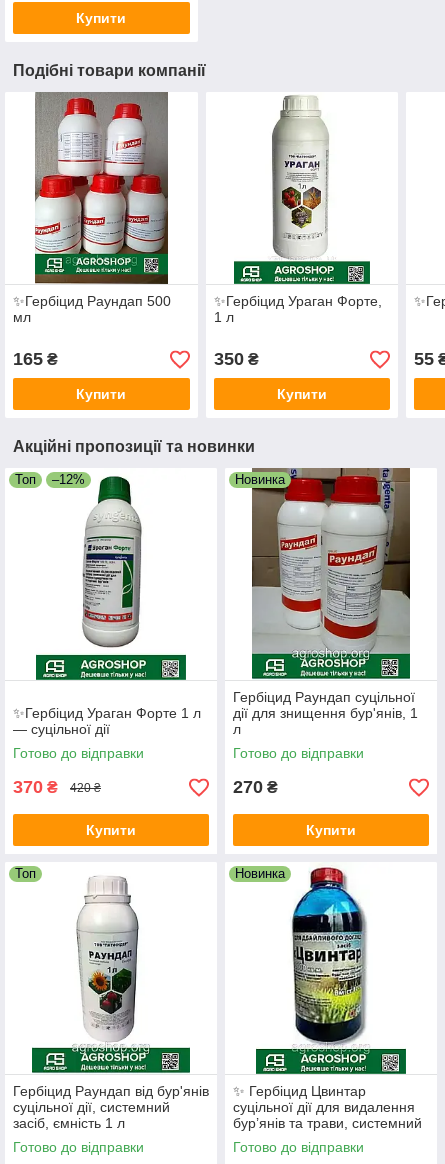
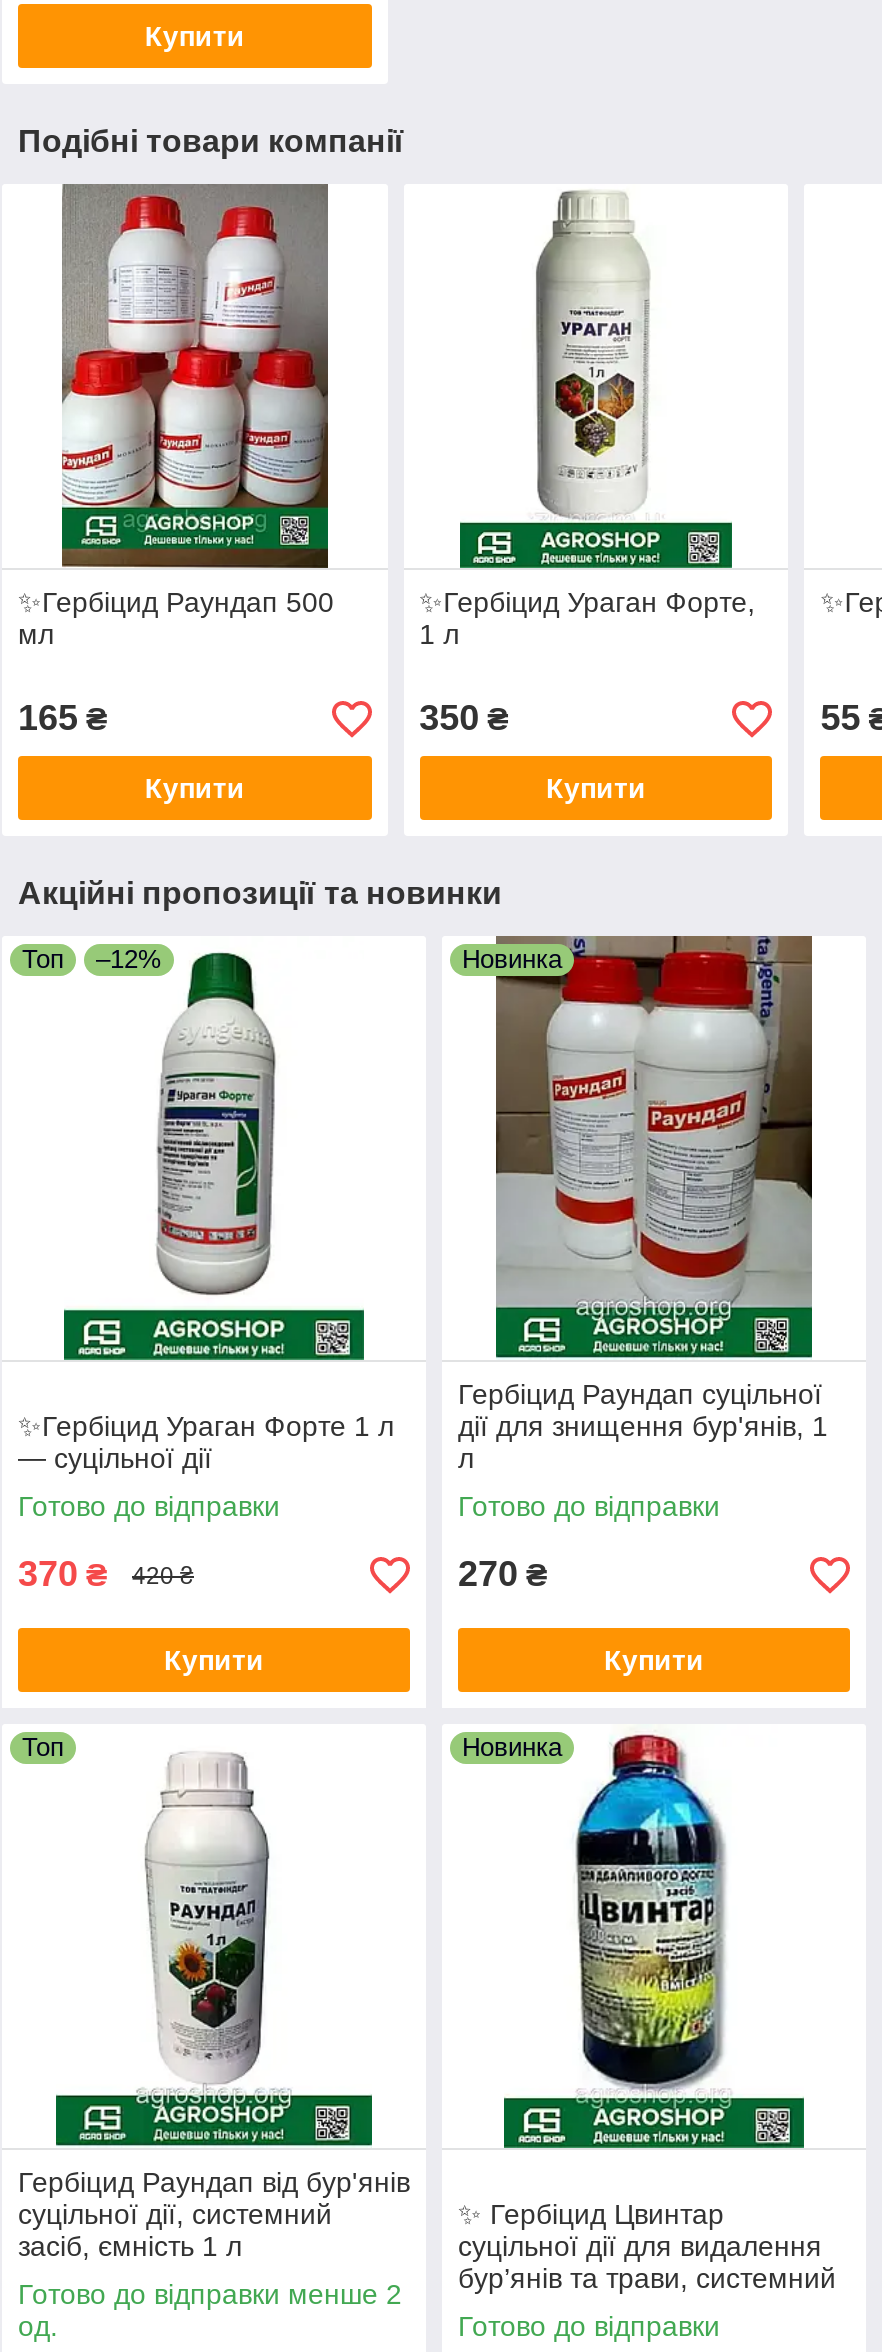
- Готово до відправки
+ Готово до відправки менше 2
+ од.
